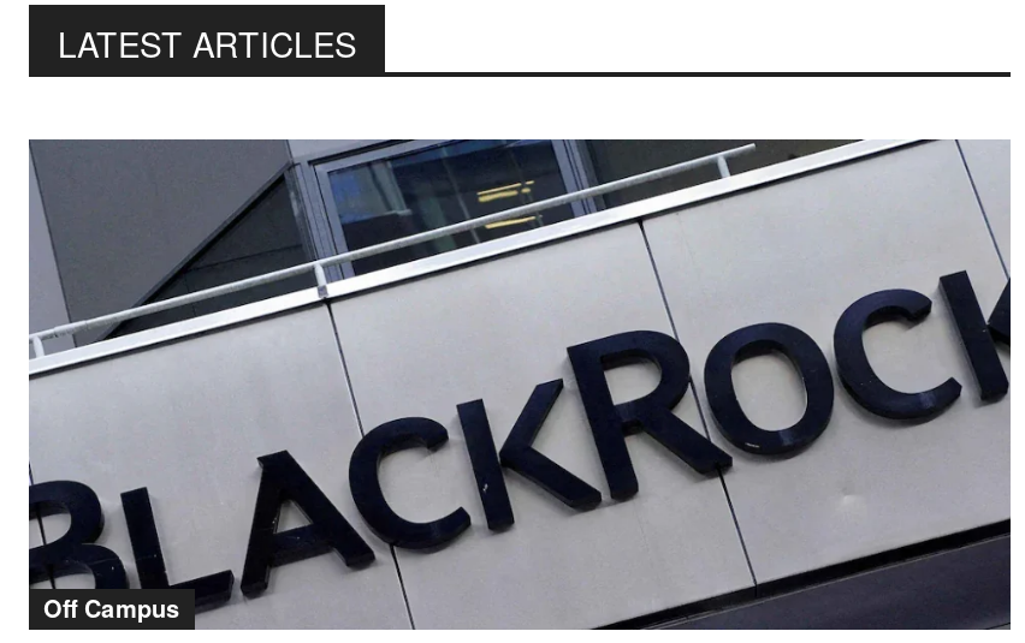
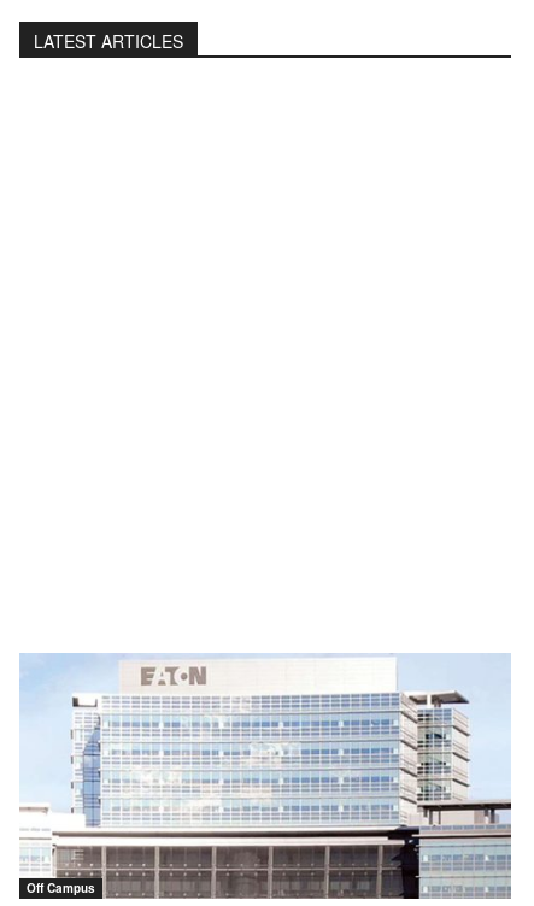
- [image]
+ [image]
